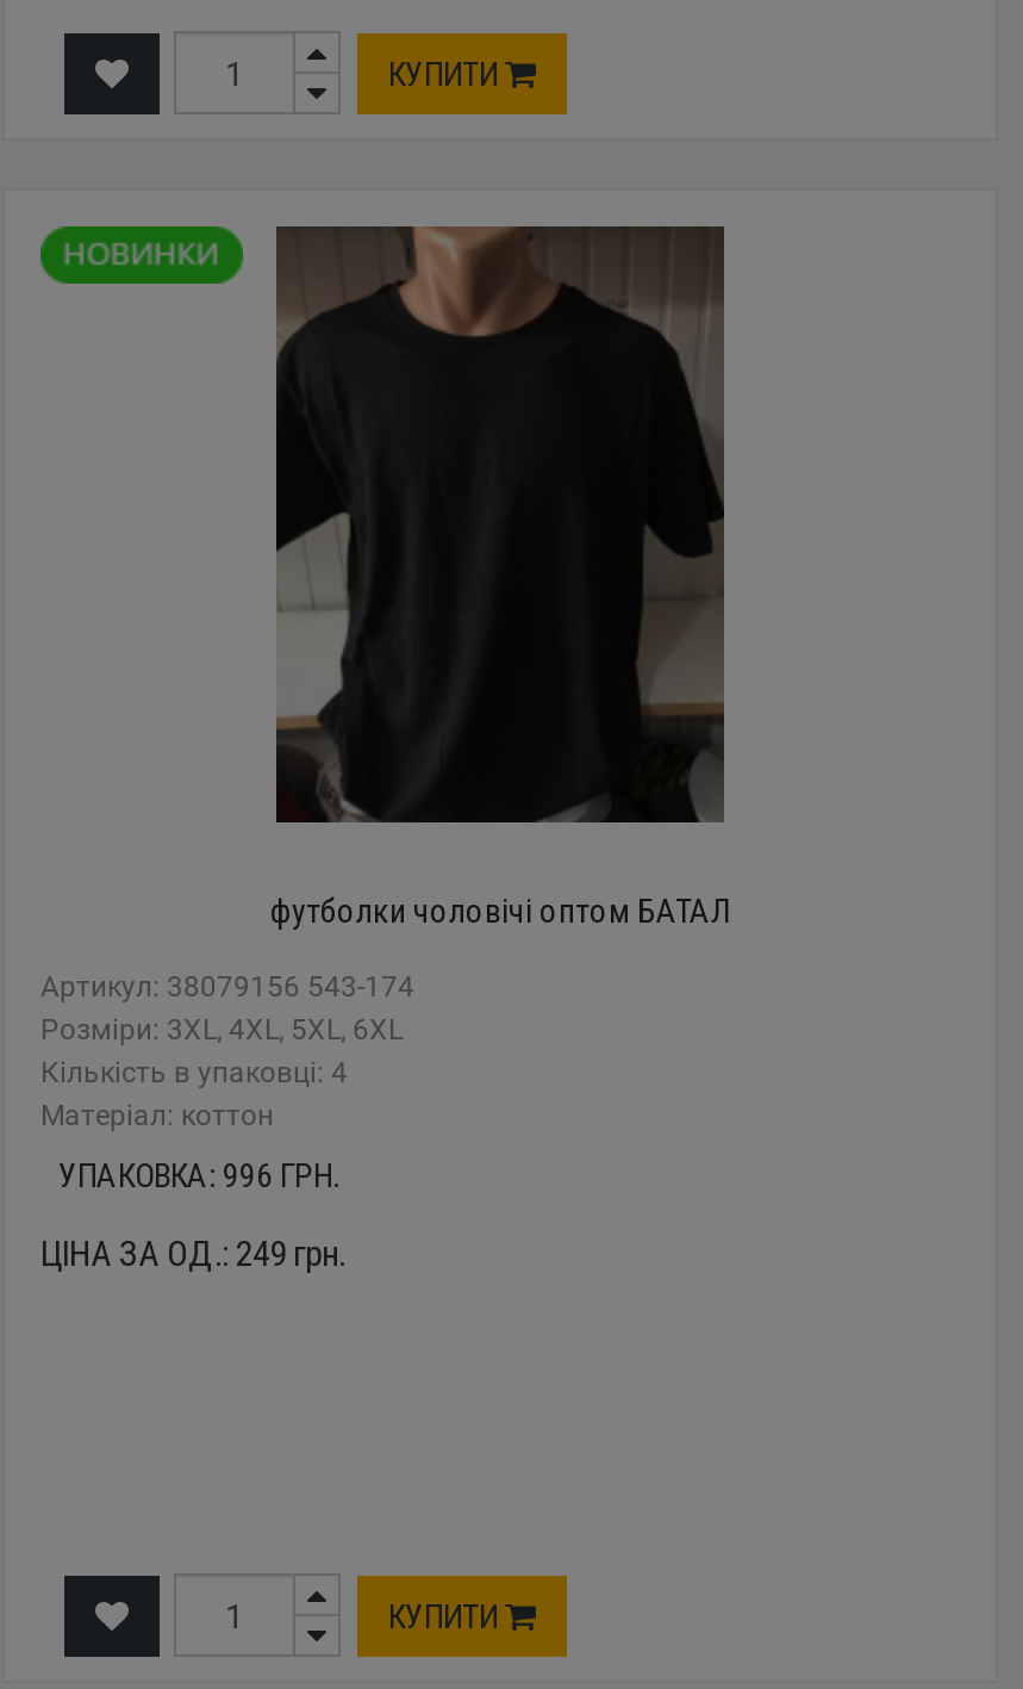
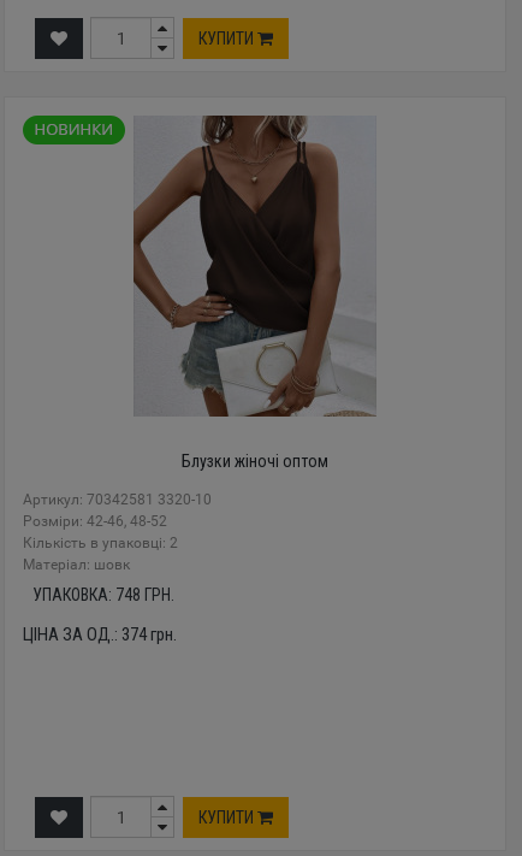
- [image]
- футболки чоловічі оптом БАТАЛ
+ [image]
+ Блузки жіночі оптом

- Артикул: 38079156 543-174
- Розміри: 3XL, 4XL, 5XL, 6XL
- Кількість в упаковці: 4
- Mатеріал: коттон
+ Артикул: 70342581 3320-10
+ Розміри: 42-46, 48-52
+ Кількість в упаковці: 2
+ Mатеріал: шовк

- УПАКОВКА: 996 ГРН.
+ УПАКОВКА: 748 ГРН.

- ЦІНА ЗА ОД.: 249 грн.
+ ЦІНА ЗА ОД.: 374 грн.
